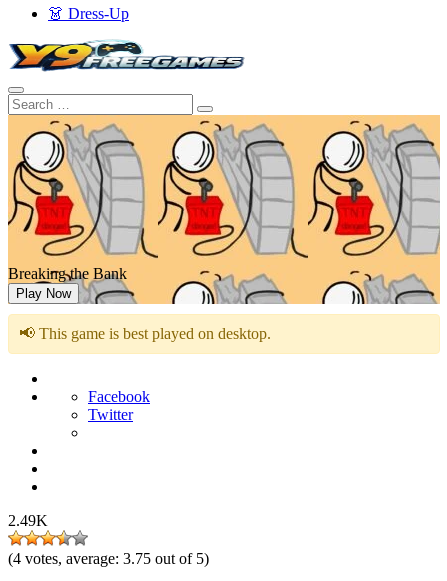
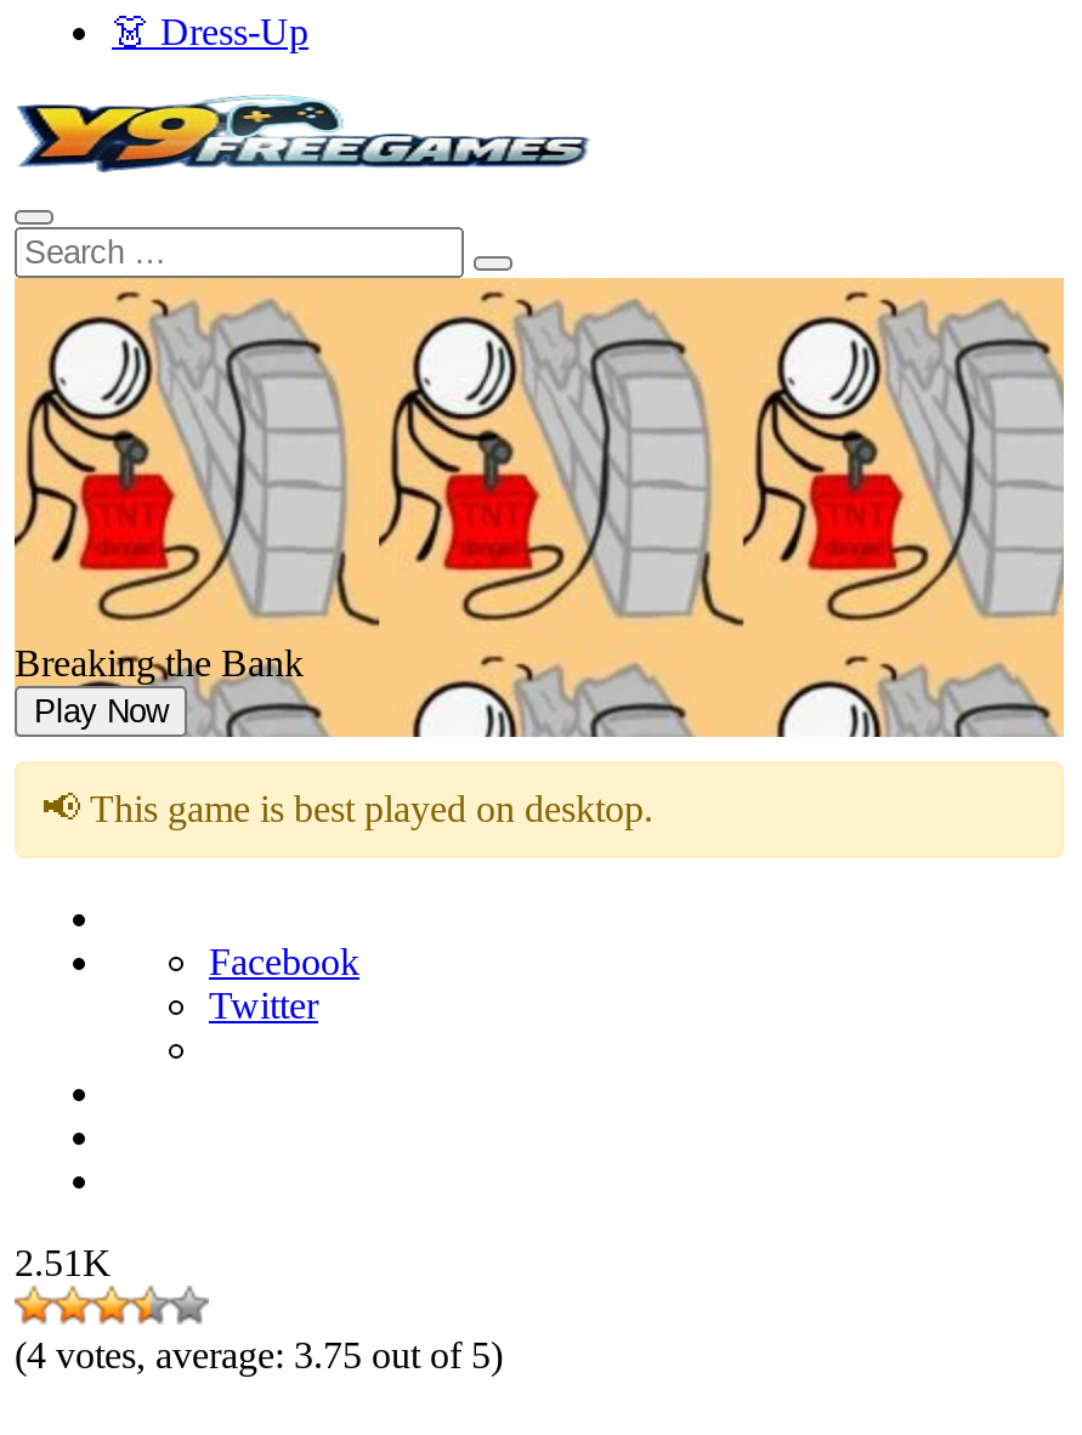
- 2.49K
+ 2.51K
